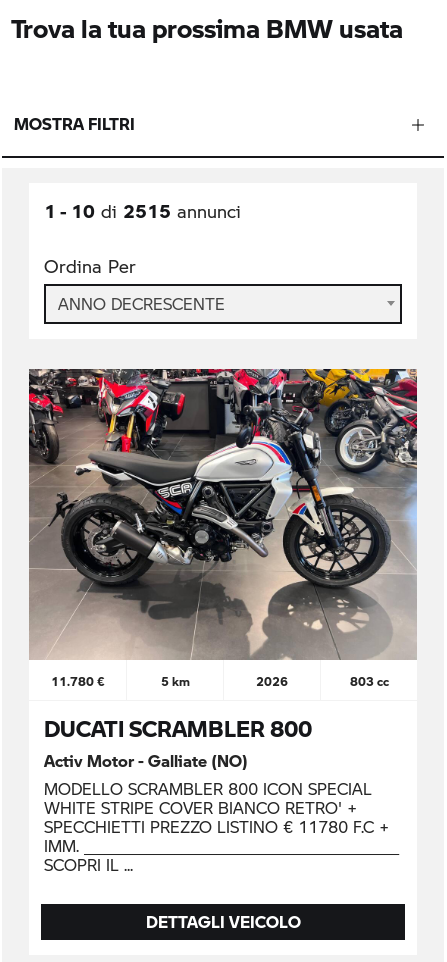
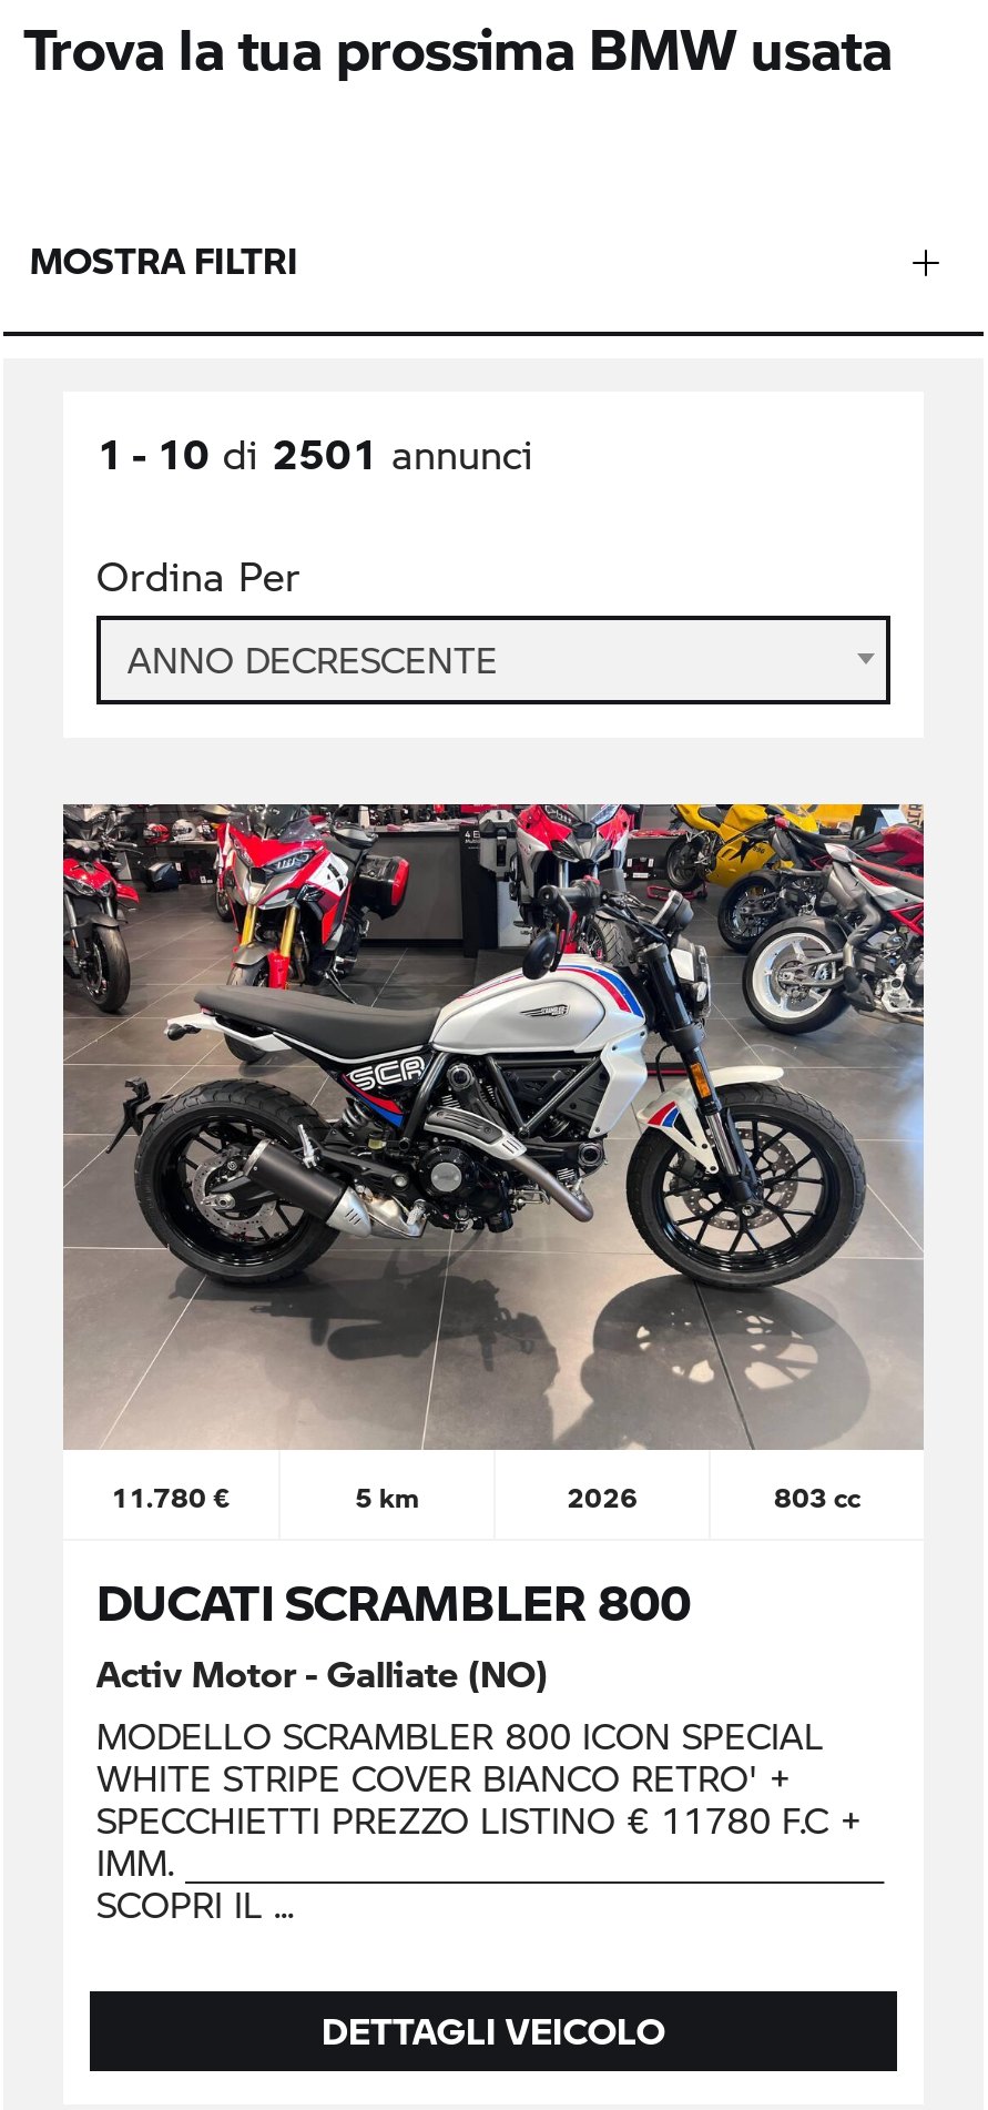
- 1 - 10 di 2515 annunci
+ 1 - 10 di 2501 annunci
